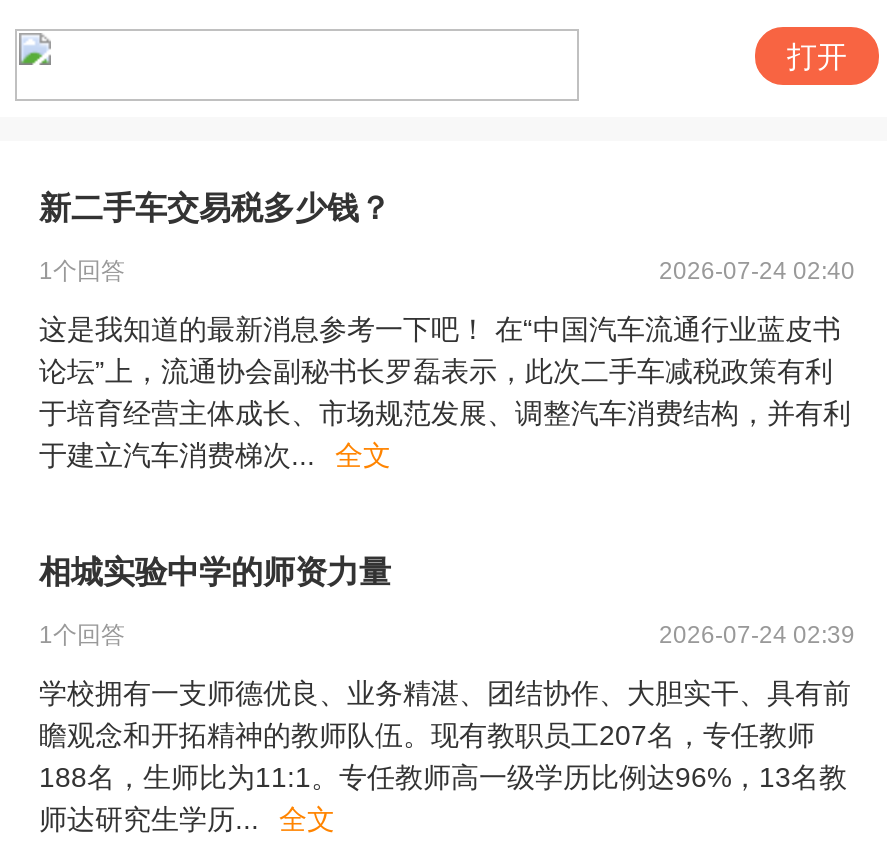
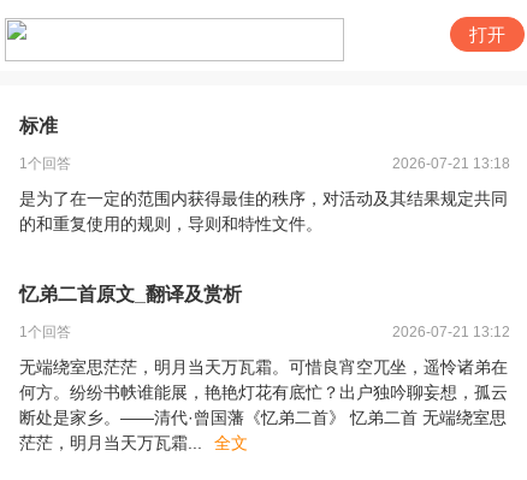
- 新二手车交易税多少钱？
+ 标准

- 2026-07-24 02:40
+ 2026-07-21 13:18

- 这是我知道的最新消息参考一下吧！ 在“中国汽车流通行业蓝皮书
- 论坛”上，流通协会副秘书长罗磊表示，此次二手车减税政策有利
- 于培育经营主体成长、市场规范发展、调整汽车消费结构，并有利
- 于建立汽车消费梯次...
- 全文
+ 是为了在一定的范围内获得最佳的秩序，对活动及其结果规定共同
+ 的和重复使用的规则，导则和特性文件。

- 相城实验中学的师资力量
+ 忆弟二首原文_翻译及赏析

- 2026-07-24 02:39
+ 2026-07-21 13:12

- 学校拥有一支师德优良、业务精湛、团结协作、大胆实干、具有前
- 瞻观念和开拓精神的教师队伍。现有教职员工207名，专任教师
- 188名，生师比为11:1。专任教师高一级学历比例达96%，13名教
- 师达研究生学历...
+ 无端绕室思茫茫，明月当天万瓦霜。可惜良宵空兀坐，遥怜诸弟在
+ 何方。纷纷书帙谁能展，艳艳灯花有底忙？出户独吟聊妄想，孤云
+ 断处是家乡。——清代·曾国藩《忆弟二首》 忆弟二首 无端绕室思
+ 茫茫，明月当天万瓦霜...
